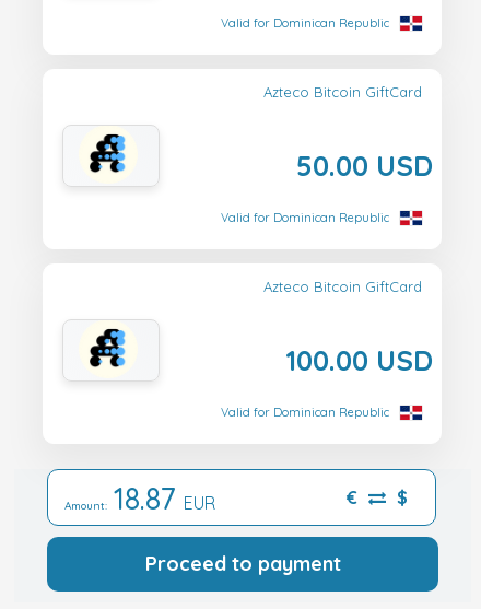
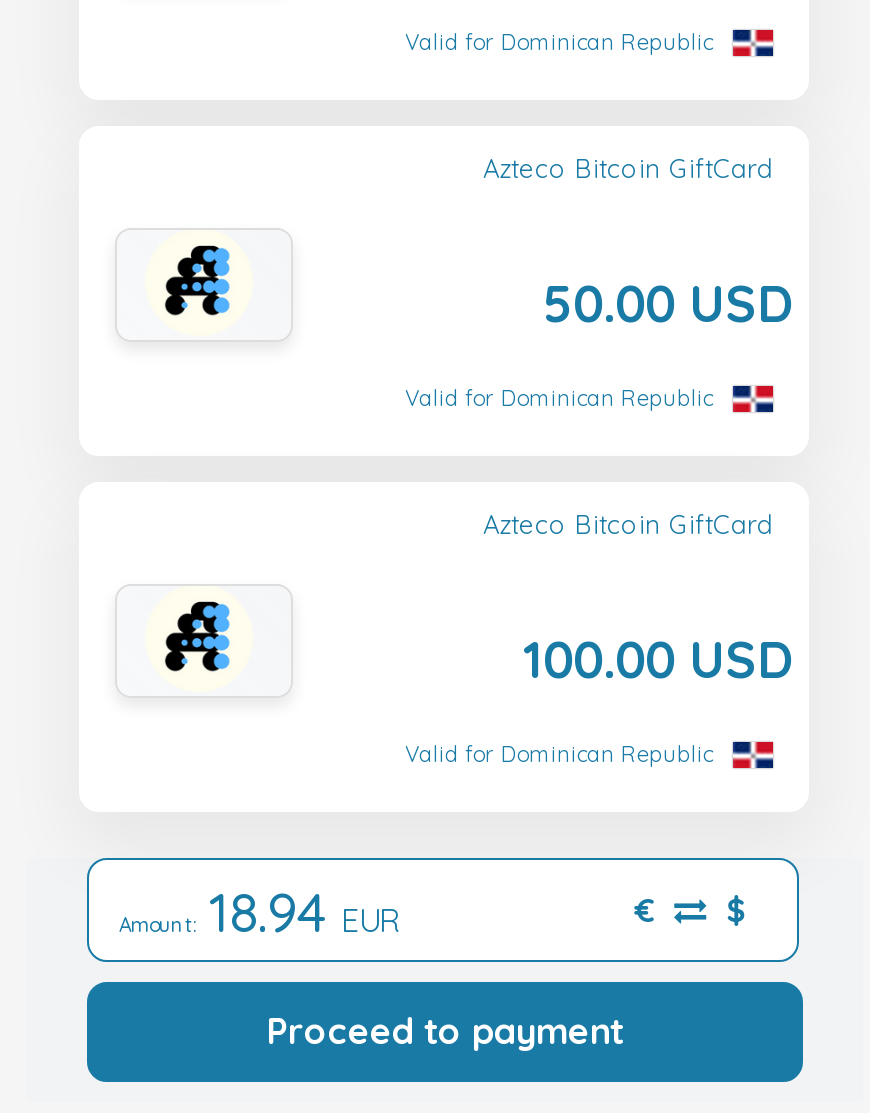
- Amount: 18.87 EUR
+ Amount: 18.94 EUR
